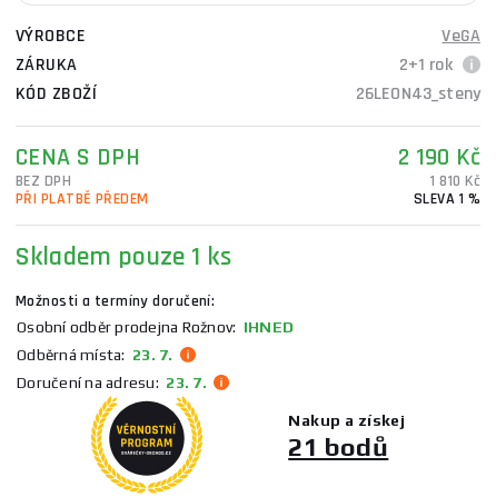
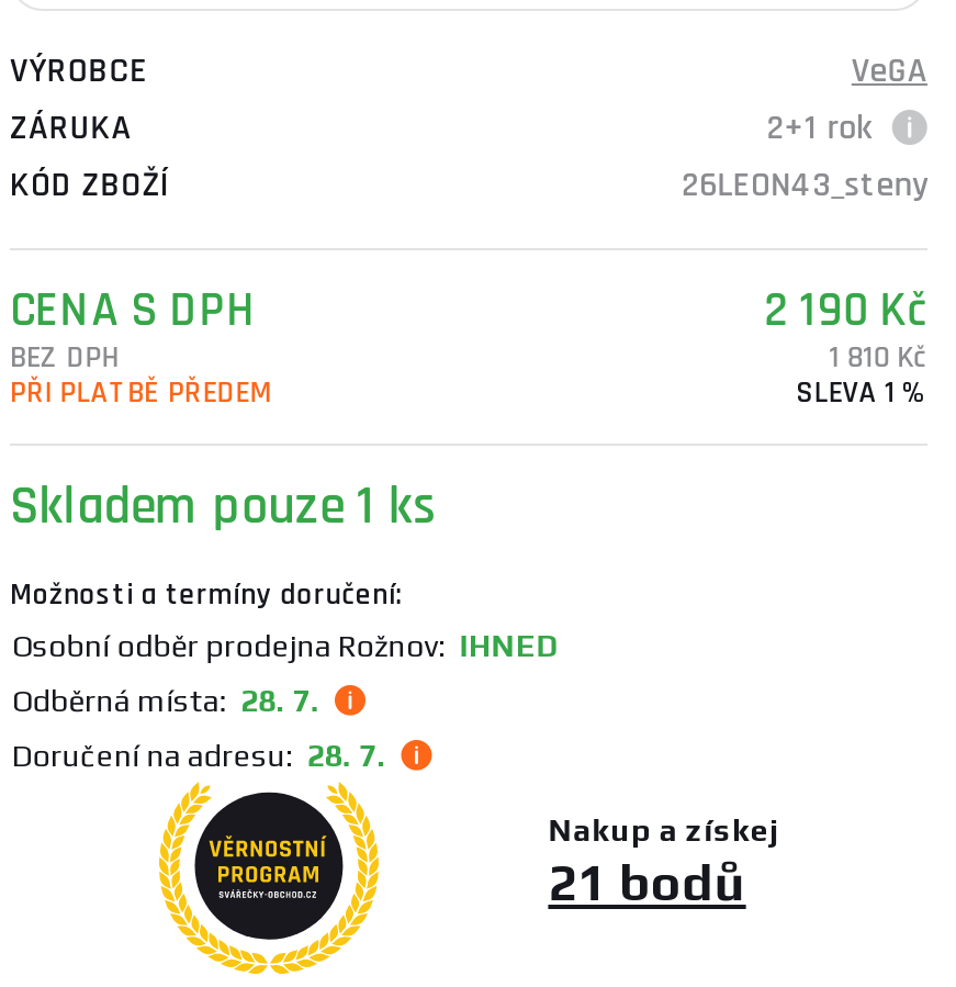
- Odběrná místa: 23. 7.
+ Odběrná místa: 28. 7.

- Doručení na adresu: 23. 7.
+ Doručení na adresu: 28. 7.
